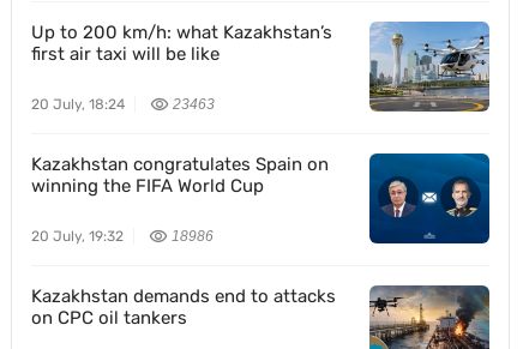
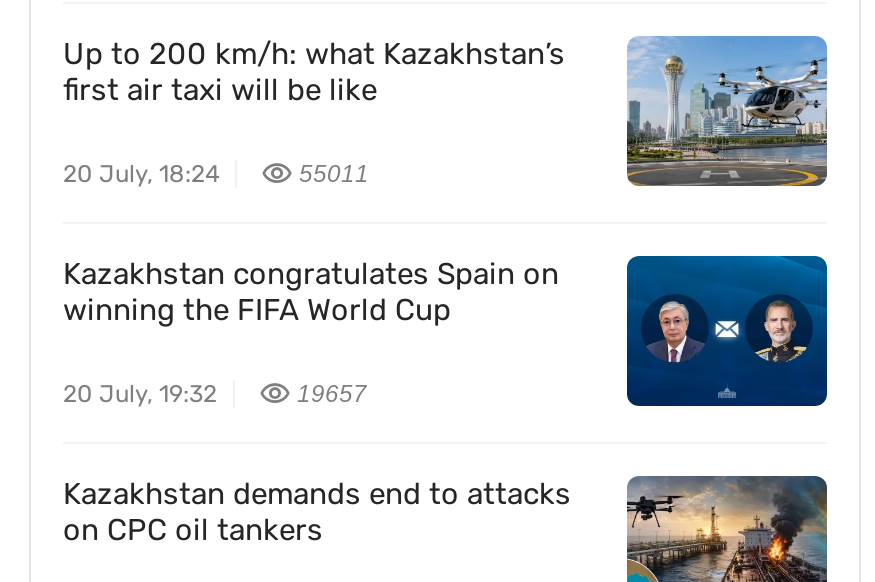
- 23463
+ 55011

- 18986
+ 19657
